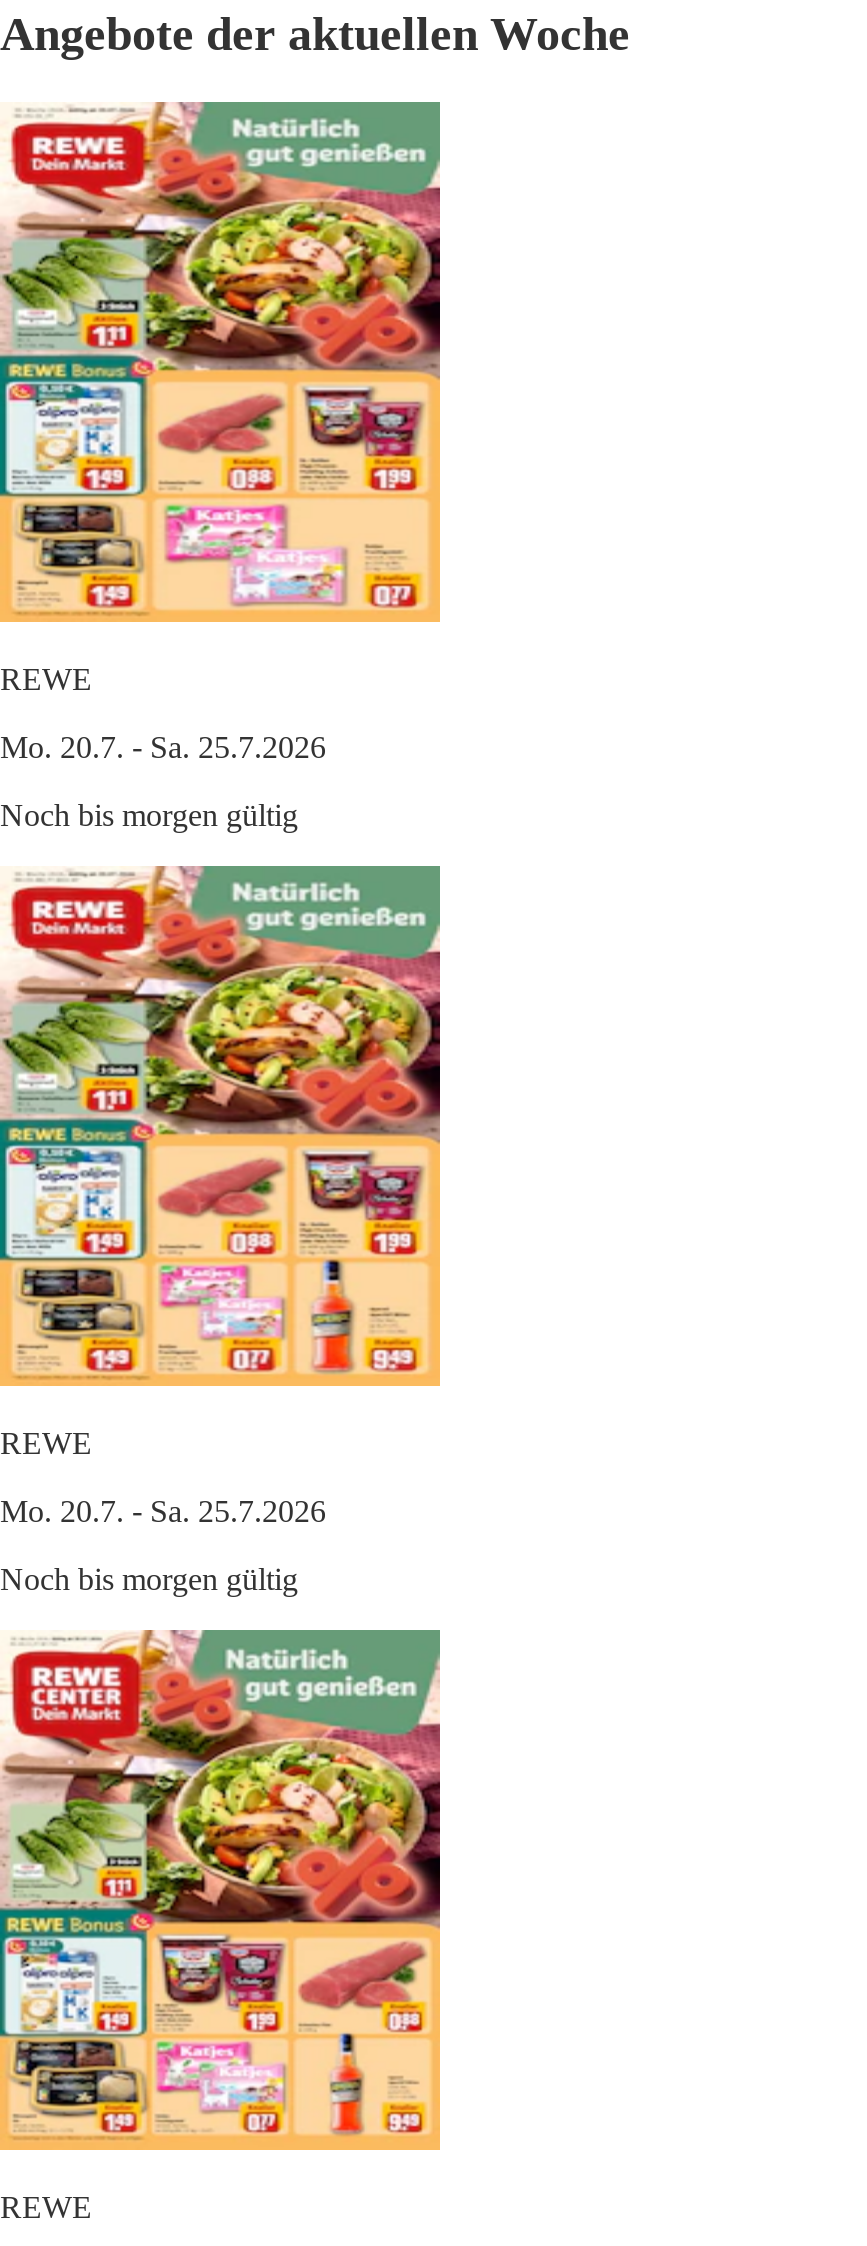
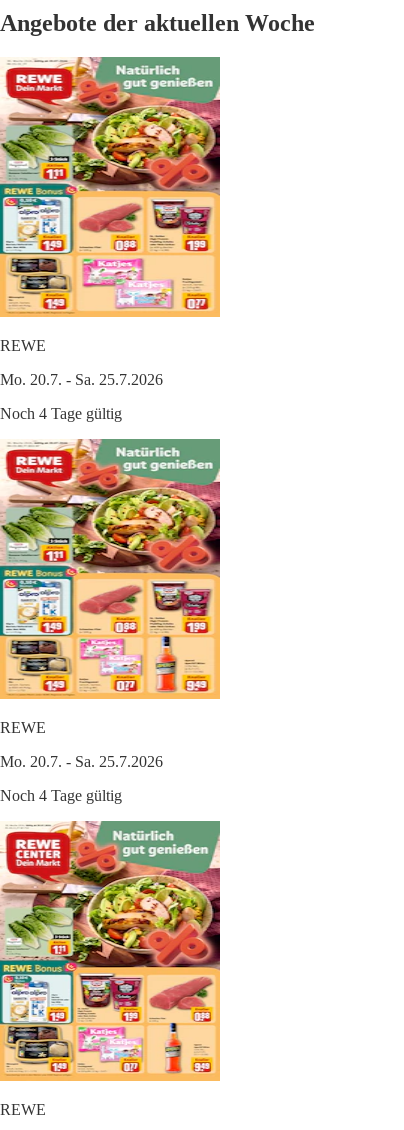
- Noch bis morgen gültig
+ Noch 4 Tage gültig

- Noch bis morgen gültig
+ Noch 4 Tage gültig
